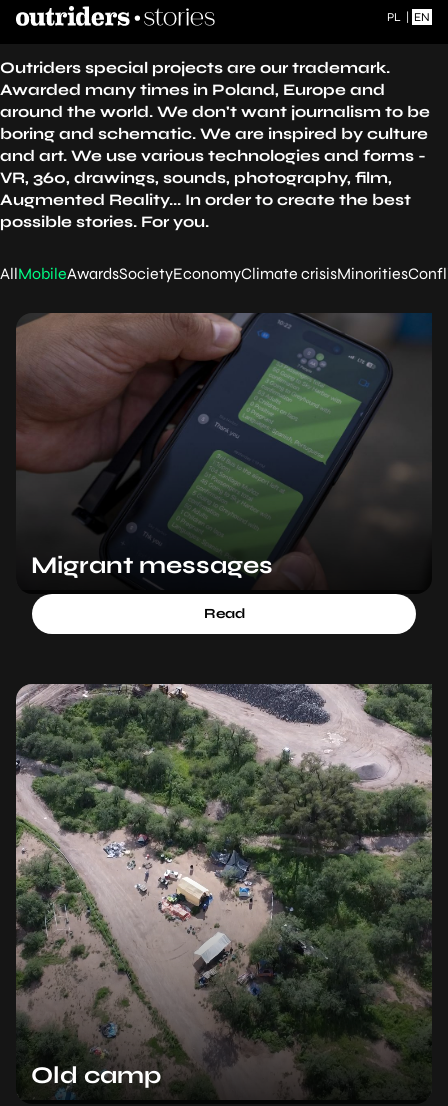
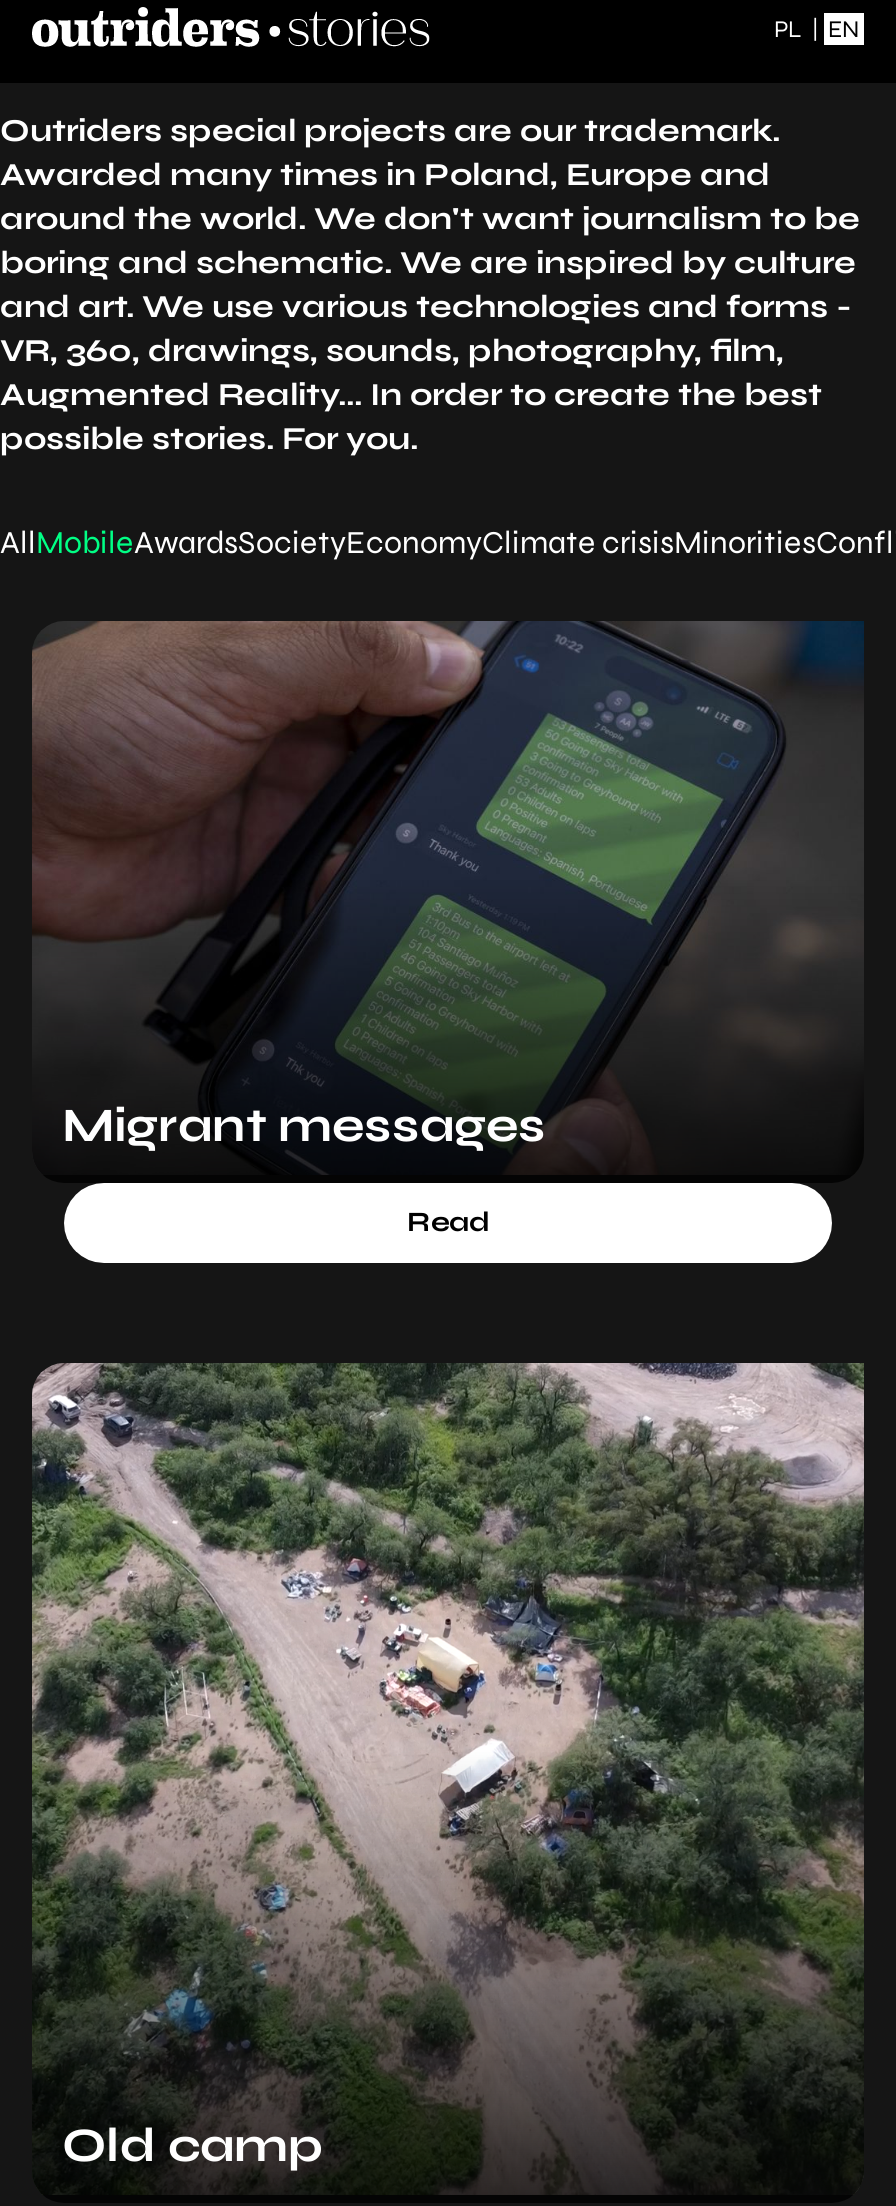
- [image]
+ [image]
